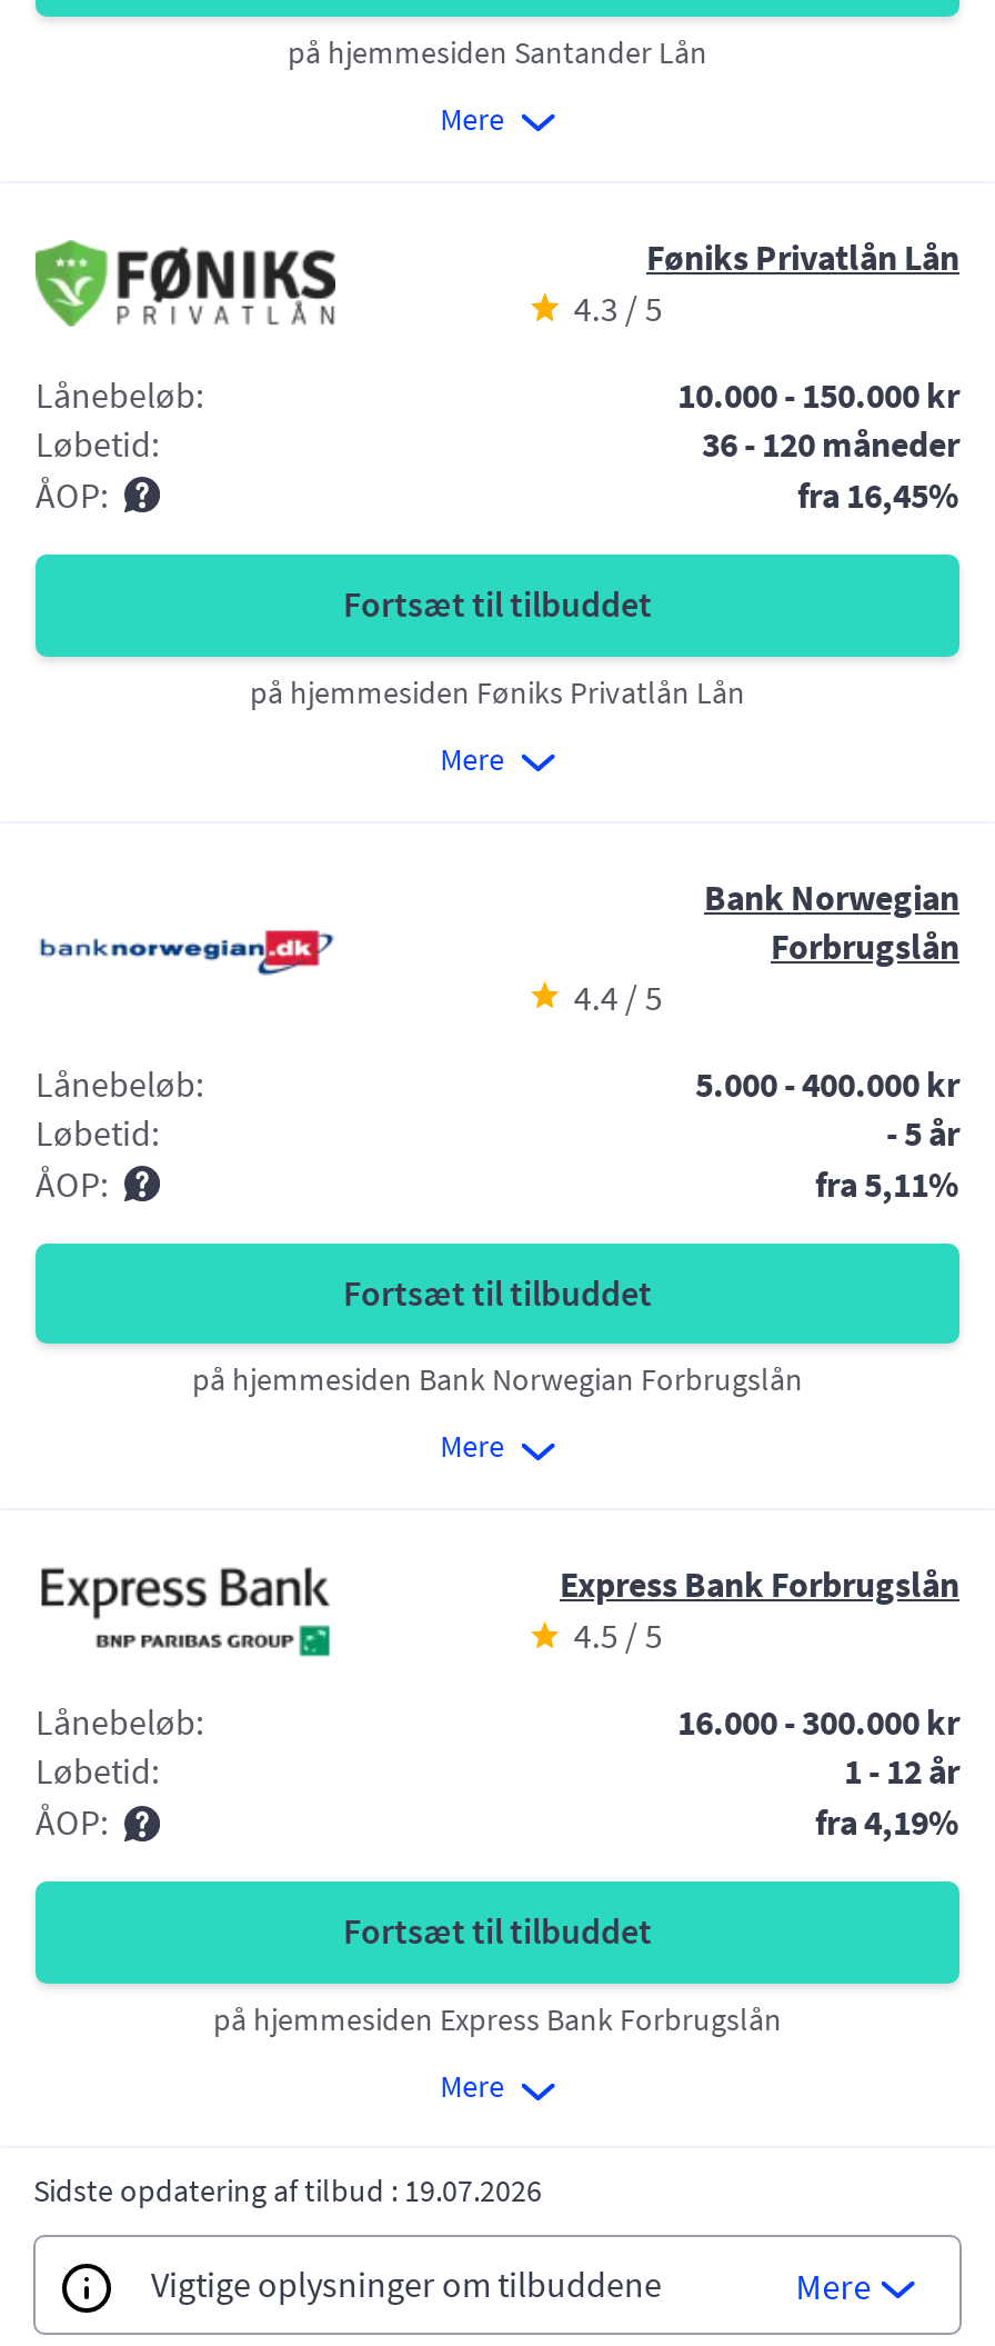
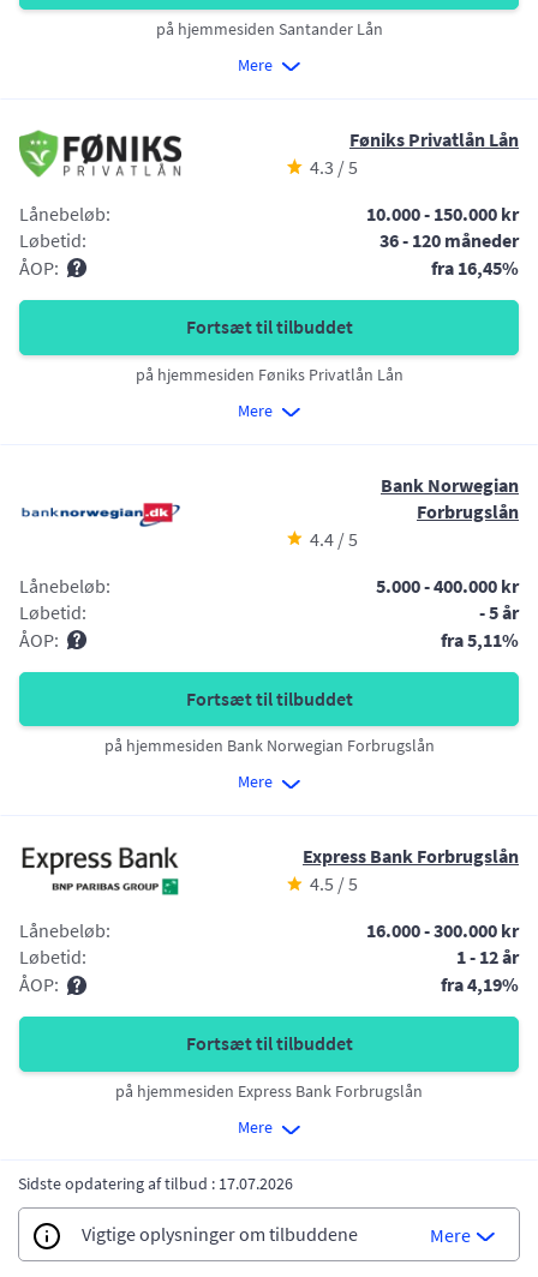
- Sidste opdatering af tilbud : 19.07.2026
+ Sidste opdatering af tilbud : 17.07.2026
